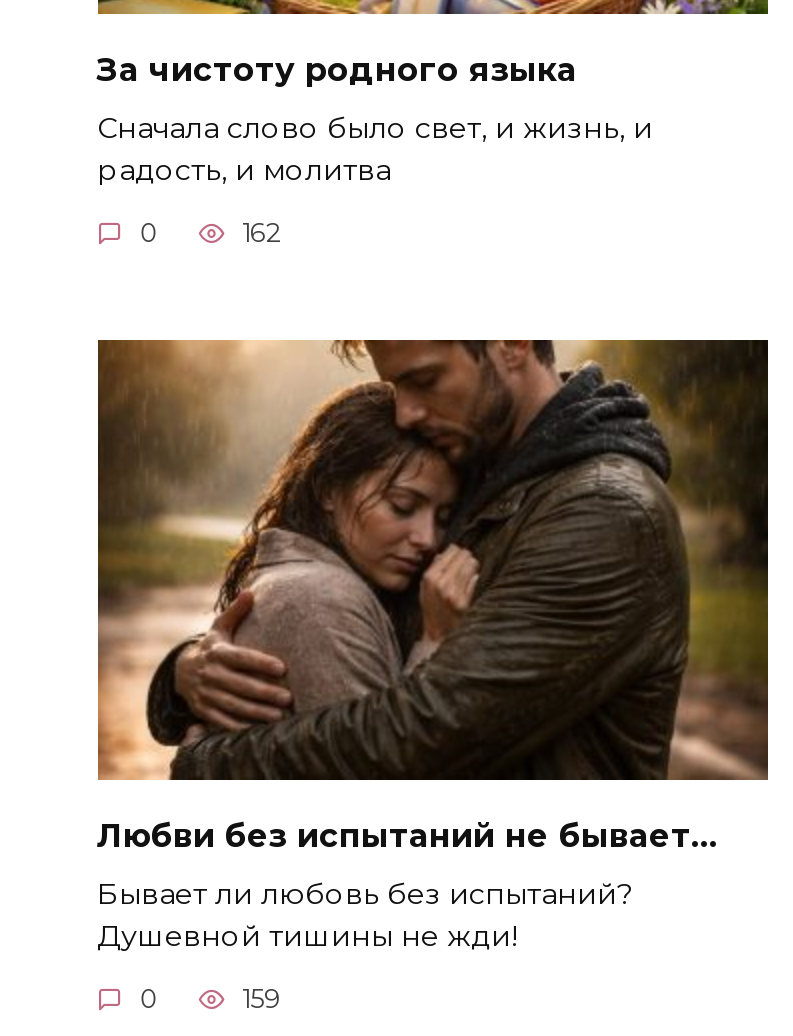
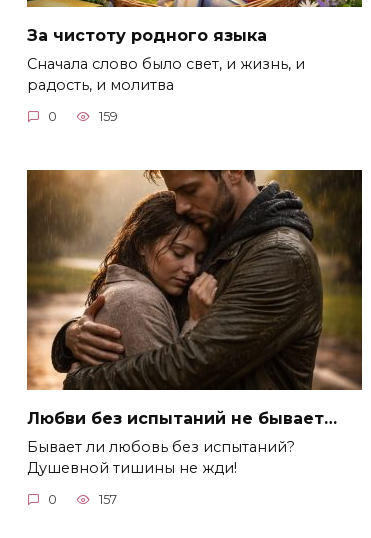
- 162
+ 159

- 159
+ 157
